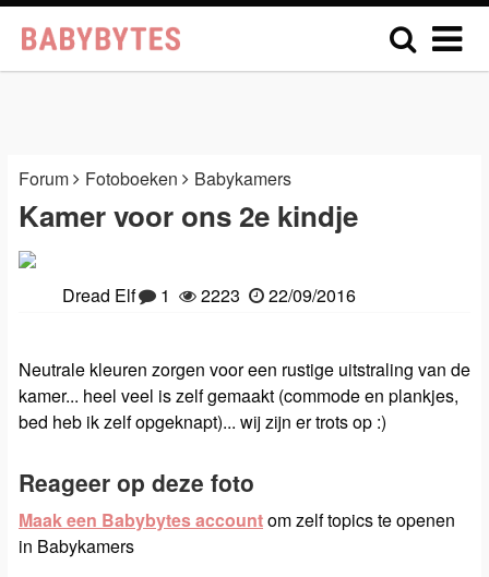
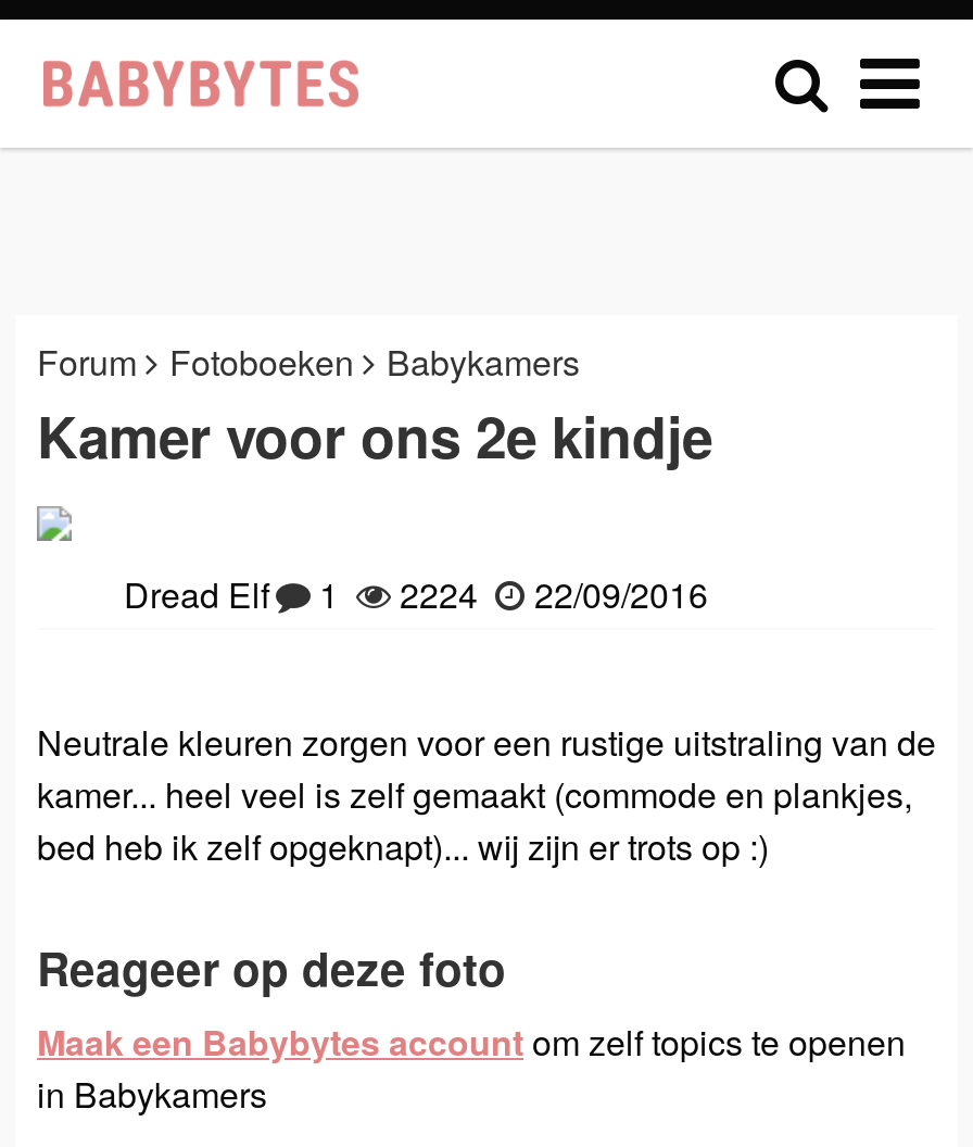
- Dread Elf 1 2223 22/09/2016
+ Dread Elf 1 2224 22/09/2016
